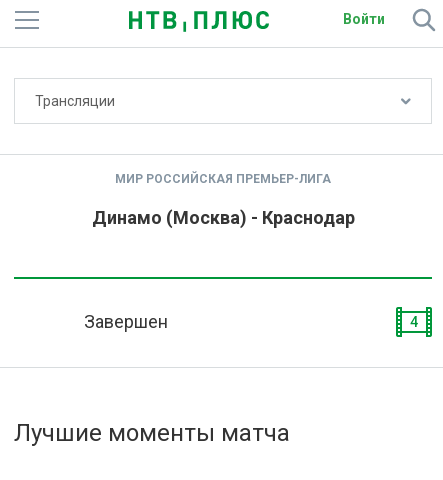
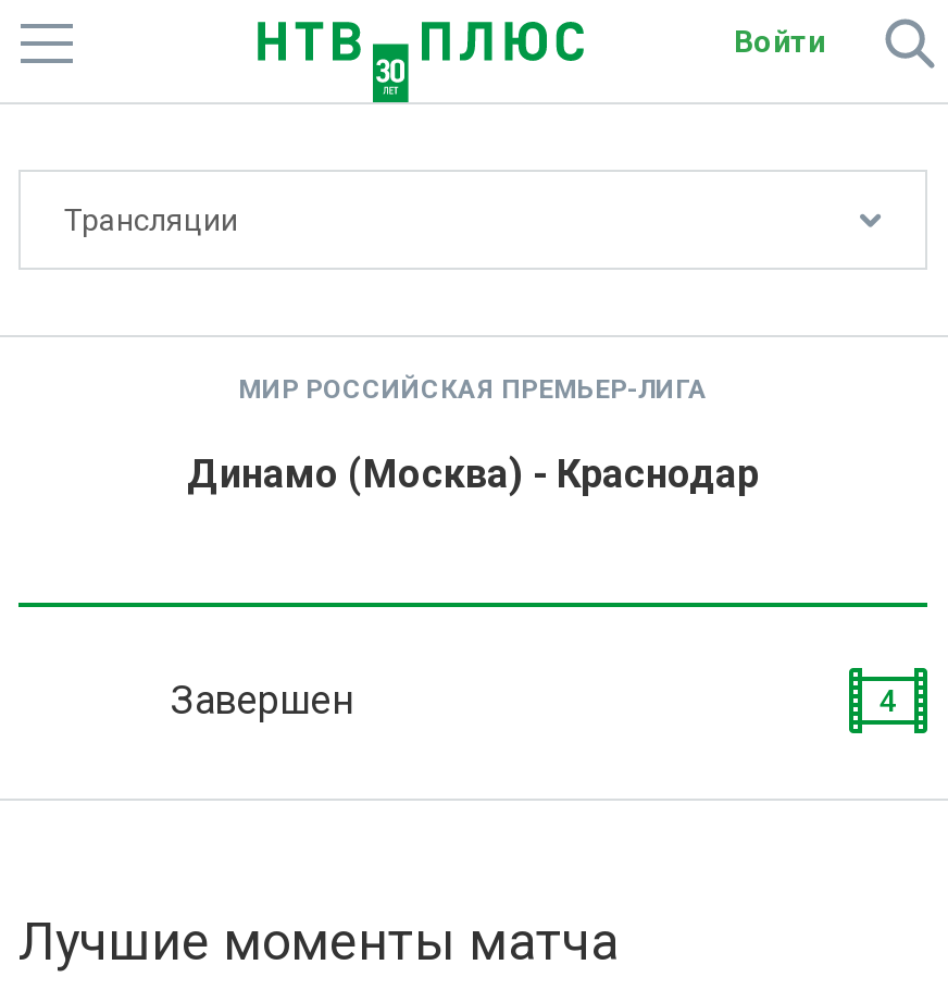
- [image]
+ [image]
